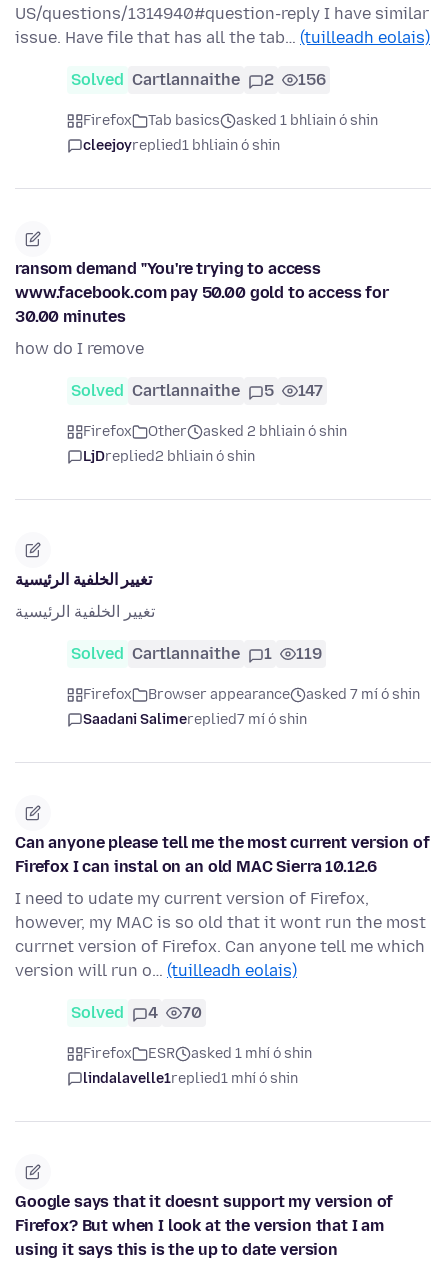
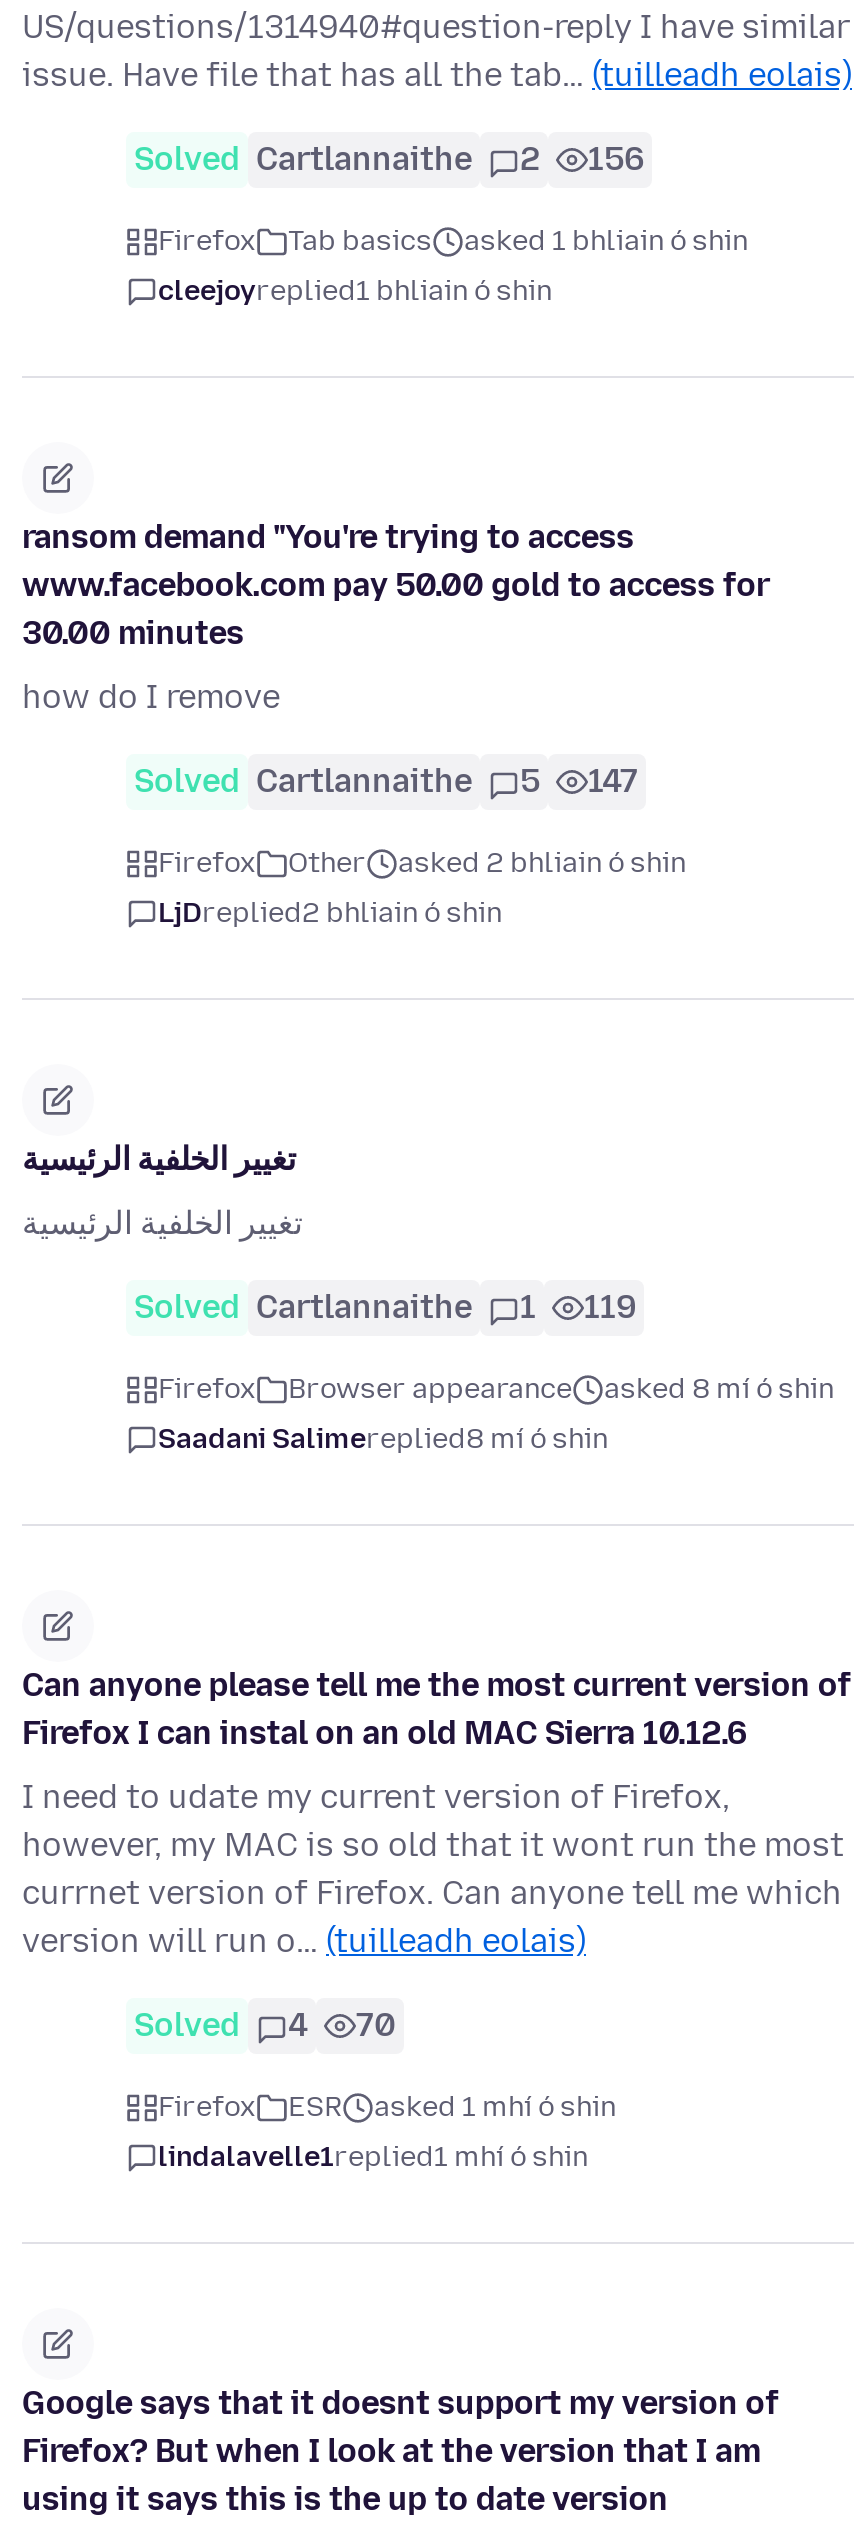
- asked 7 mí ó shin
+ asked 8 mí ó shin

- Saadani Salimereplied7 mí ó shin
+ Saadani Salimereplied8 mí ó shin
